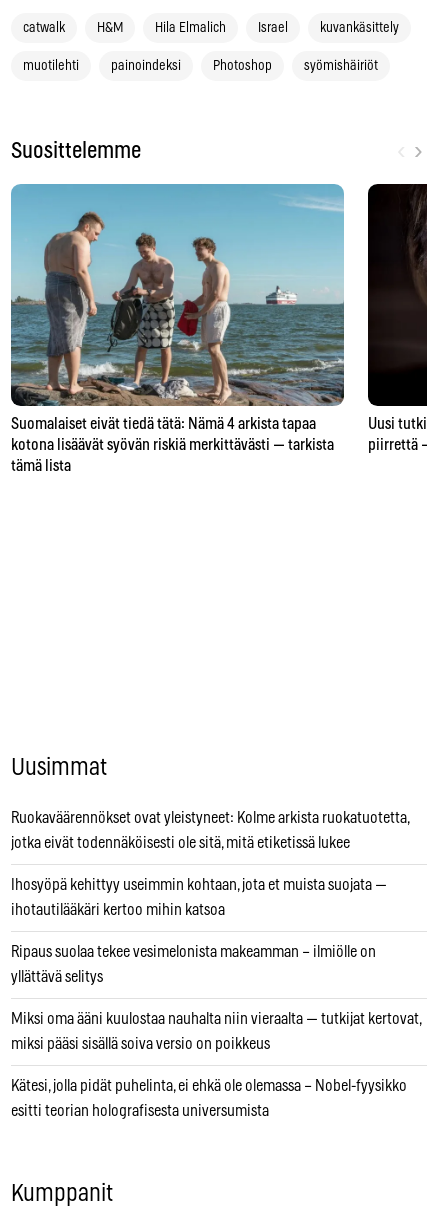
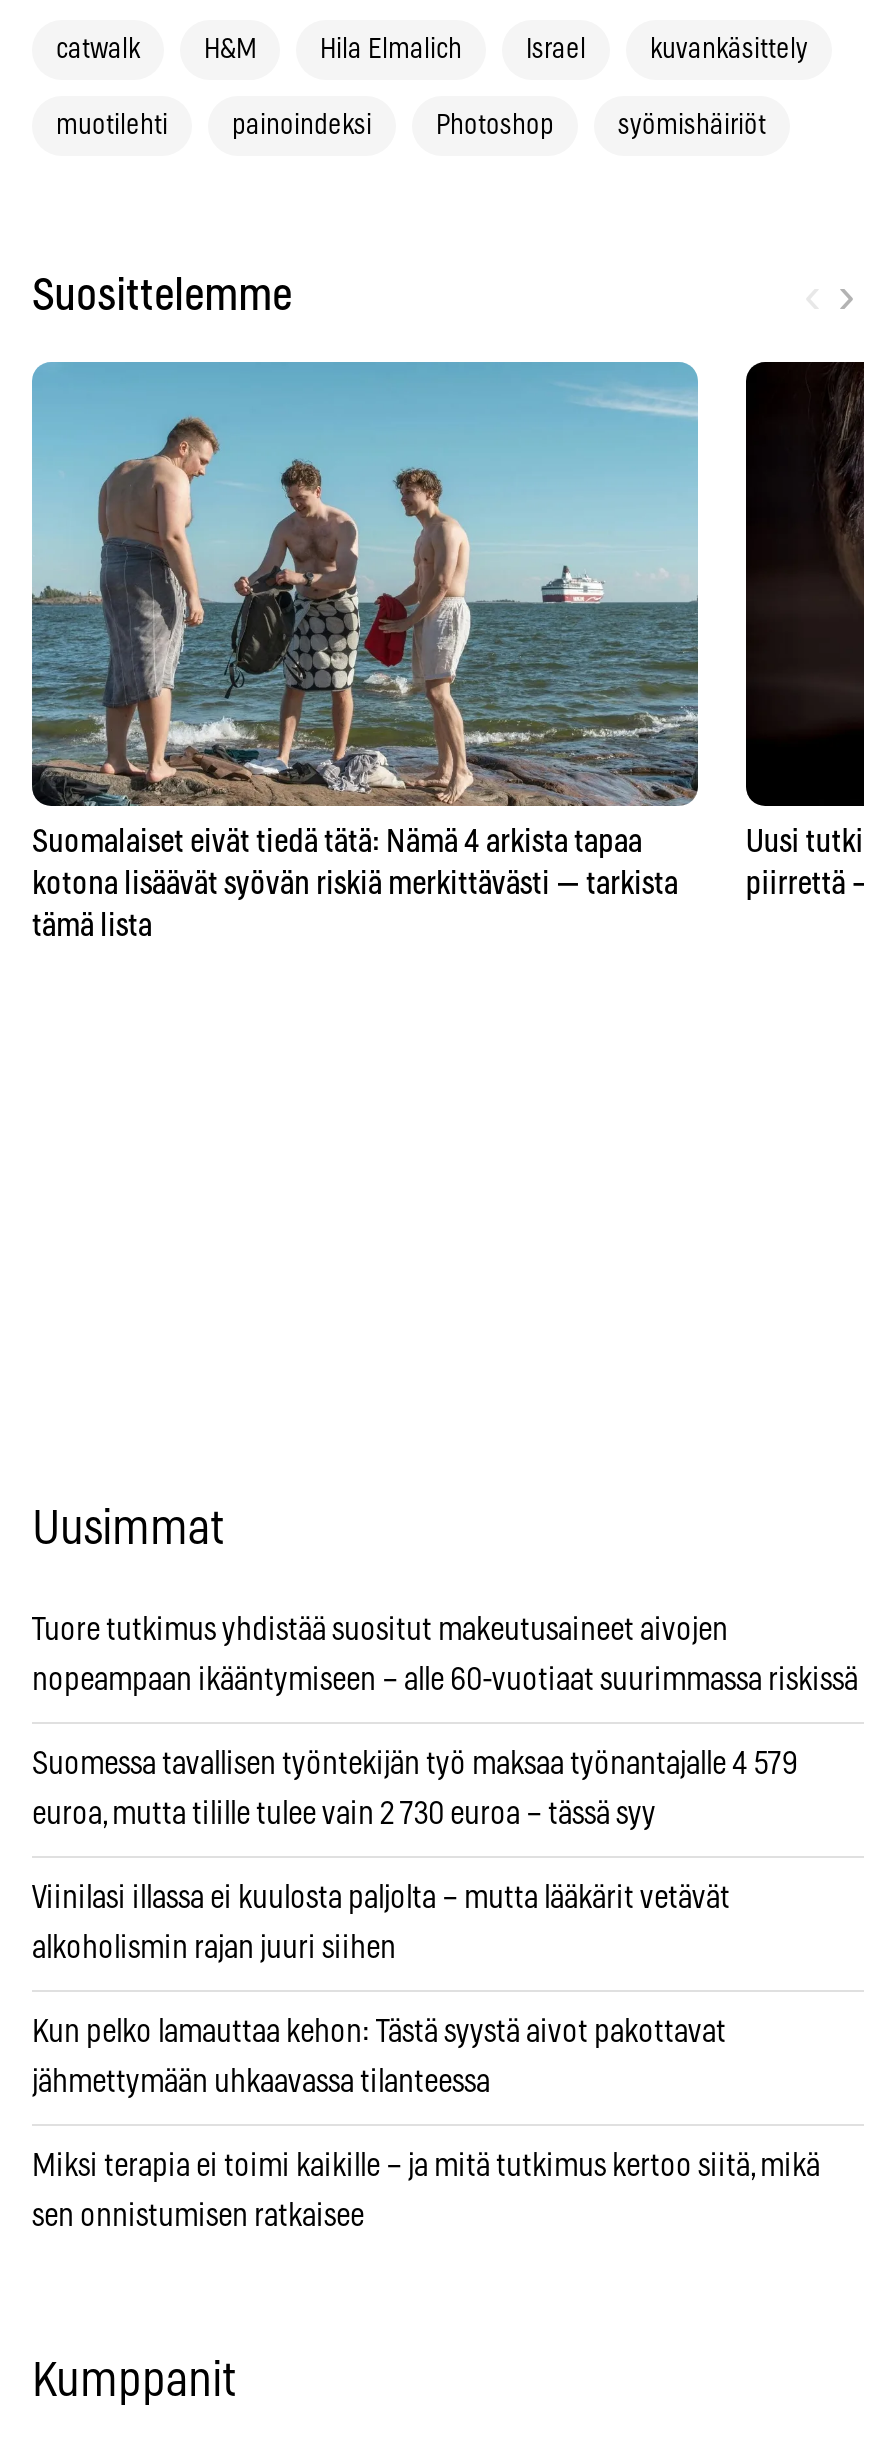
- Ruokaväärennökset ovat yleistyneet: Kolme arkista ruokatuotetta,
+ Tuore tutkimus yhdistää suositut makeutusaineet aivojen

- jotka eivät todennäköisesti ole sitä, mitä etiketissä lukee
+ nopeampaan ikääntymiseen – alle 60-vuotiaat suurimmassa riskissä

- Ihosyöpä kehittyy useimmin kohtaan, jota et muista suojata —
+ Suomessa tavallisen työntekijän työ maksaa työnantajalle 4 579

- ihotautilääkäri kertoo mihin katsoa
+ euroa, mutta tilille tulee vain 2 730 euroa – tässä syy

- Ripaus suolaa tekee vesimelonista makeamman – ilmiölle on
+ Viinilasi illassa ei kuulosta paljolta – mutta lääkärit vetävät

- yllättävä selitys
+ alkoholismin rajan juuri siihen

- Miksi oma ääni kuulostaa nauhalta niin vieraalta — tutkijat kertovat,
+ Kun pelko lamauttaa kehon: Tästä syystä aivot pakottavat

- miksi pääsi sisällä soiva versio on poikkeus
+ jähmettymään uhkaavassa tilanteessa

- Kätesi, jolla pidät puhelinta, ei ehkä ole olemassa – Nobel-fyysikko
+ Miksi terapia ei toimi kaikille – ja mitä tutkimus kertoo siitä, mikä

- esitti teorian holografisesta universumista
+ sen onnistumisen ratkaisee
